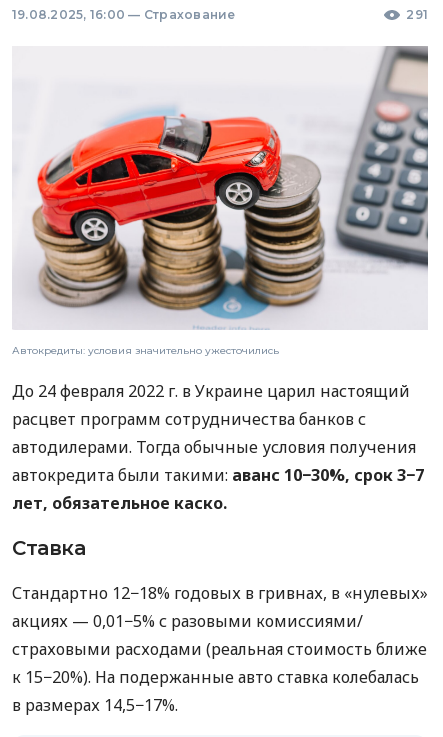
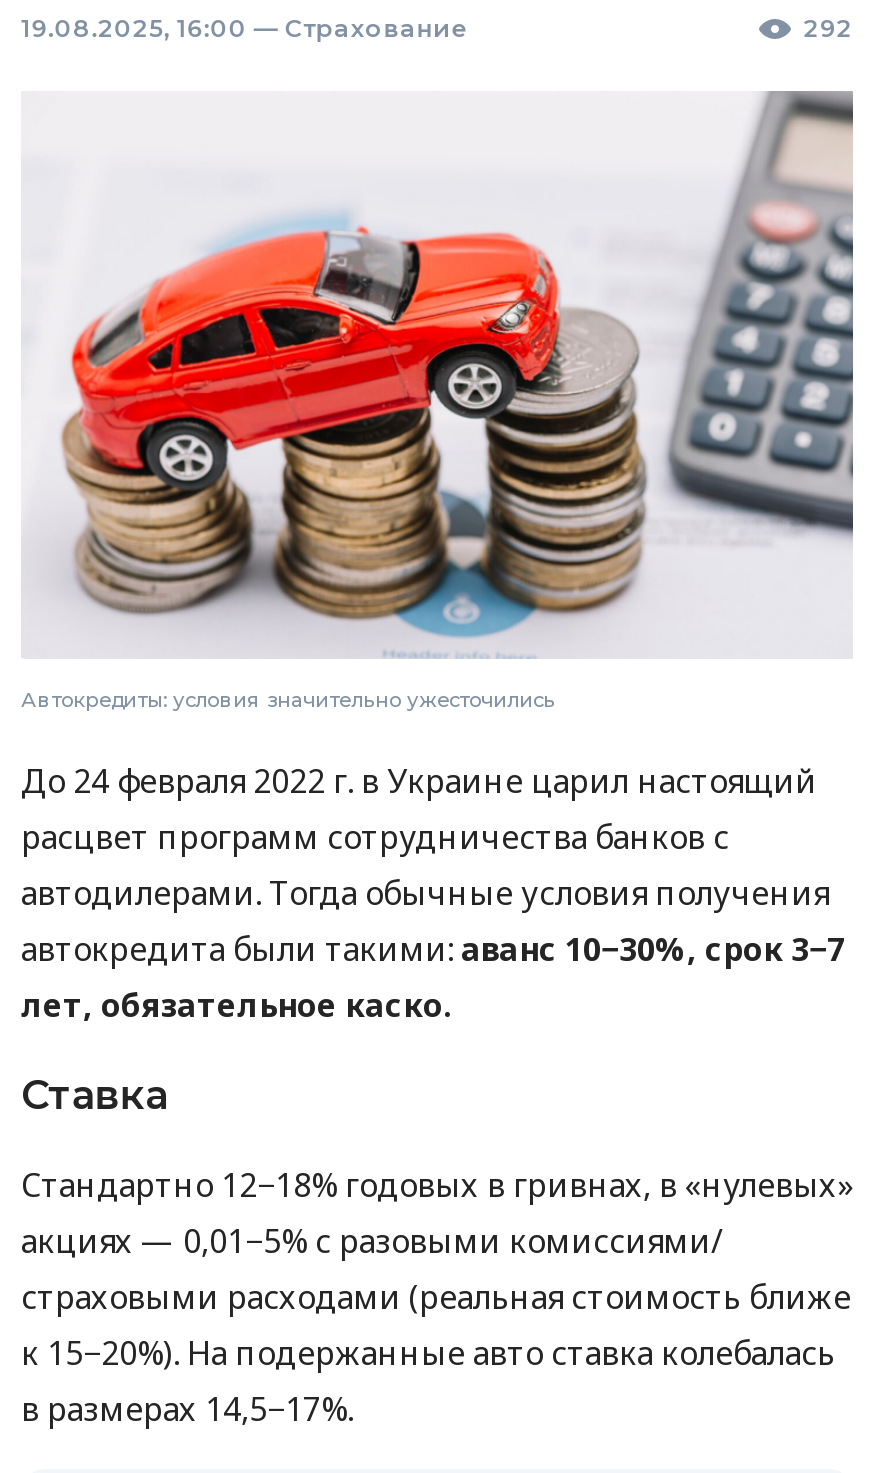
- 291
+ 292
